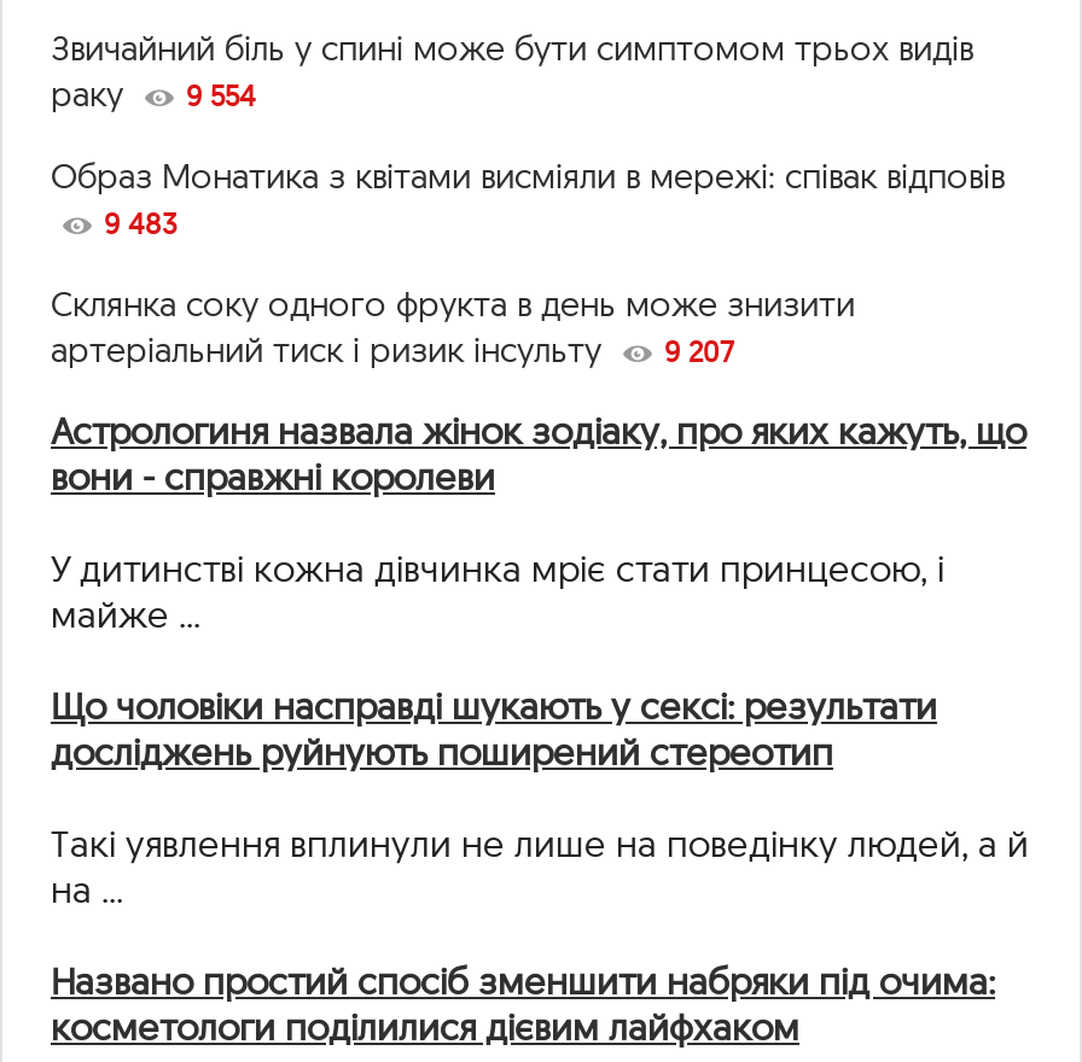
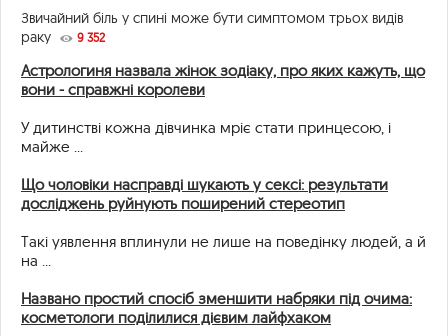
- 9 554
- Образ Монатика з квітами висміяли в мережі: співак відповів
- 9 483
- Склянка соку одного фрукта в день може знизити
- артеріальний тиск і ризик інсульту
- 9 207
+ 9 352
